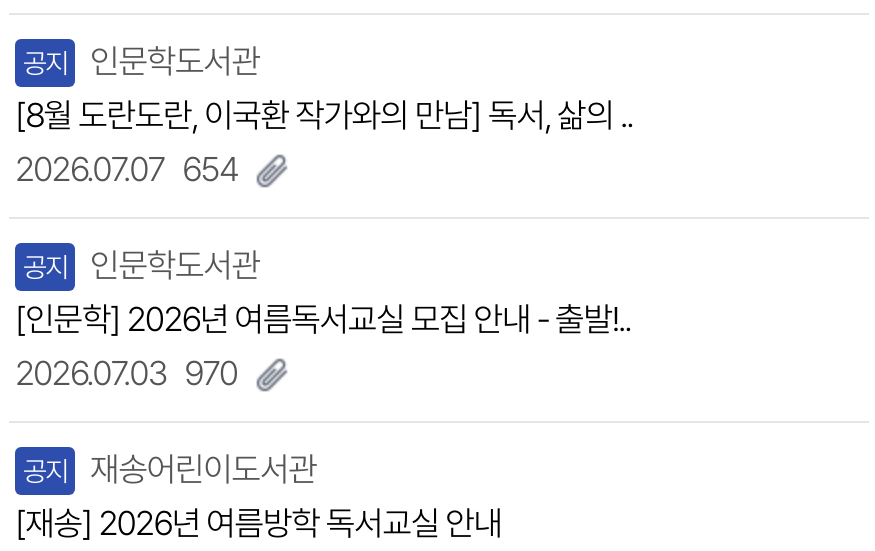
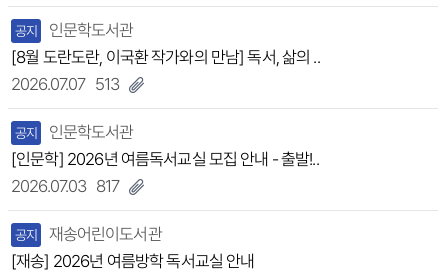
- 2026.07.07 654
+ 2026.07.07 513

- 2026.07.03 970
+ 2026.07.03 817
